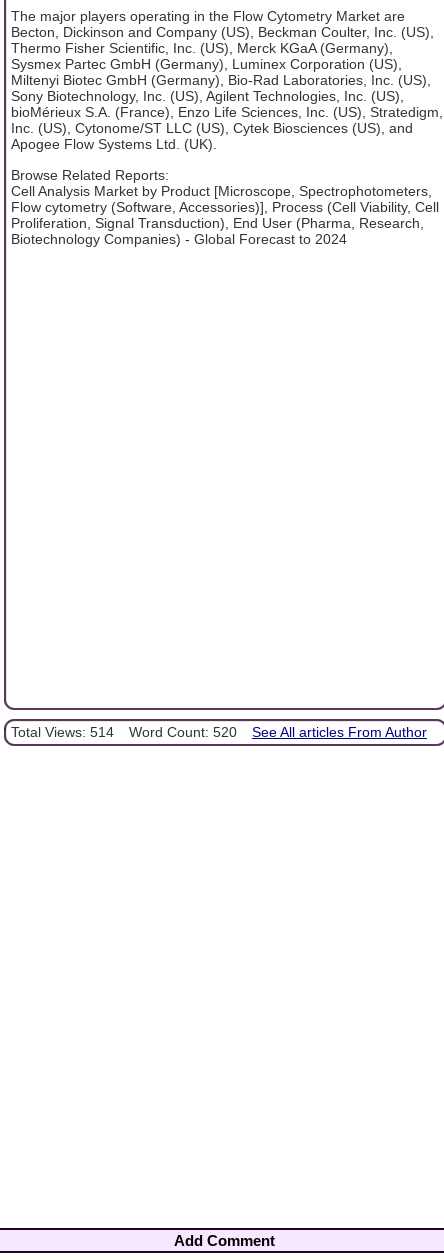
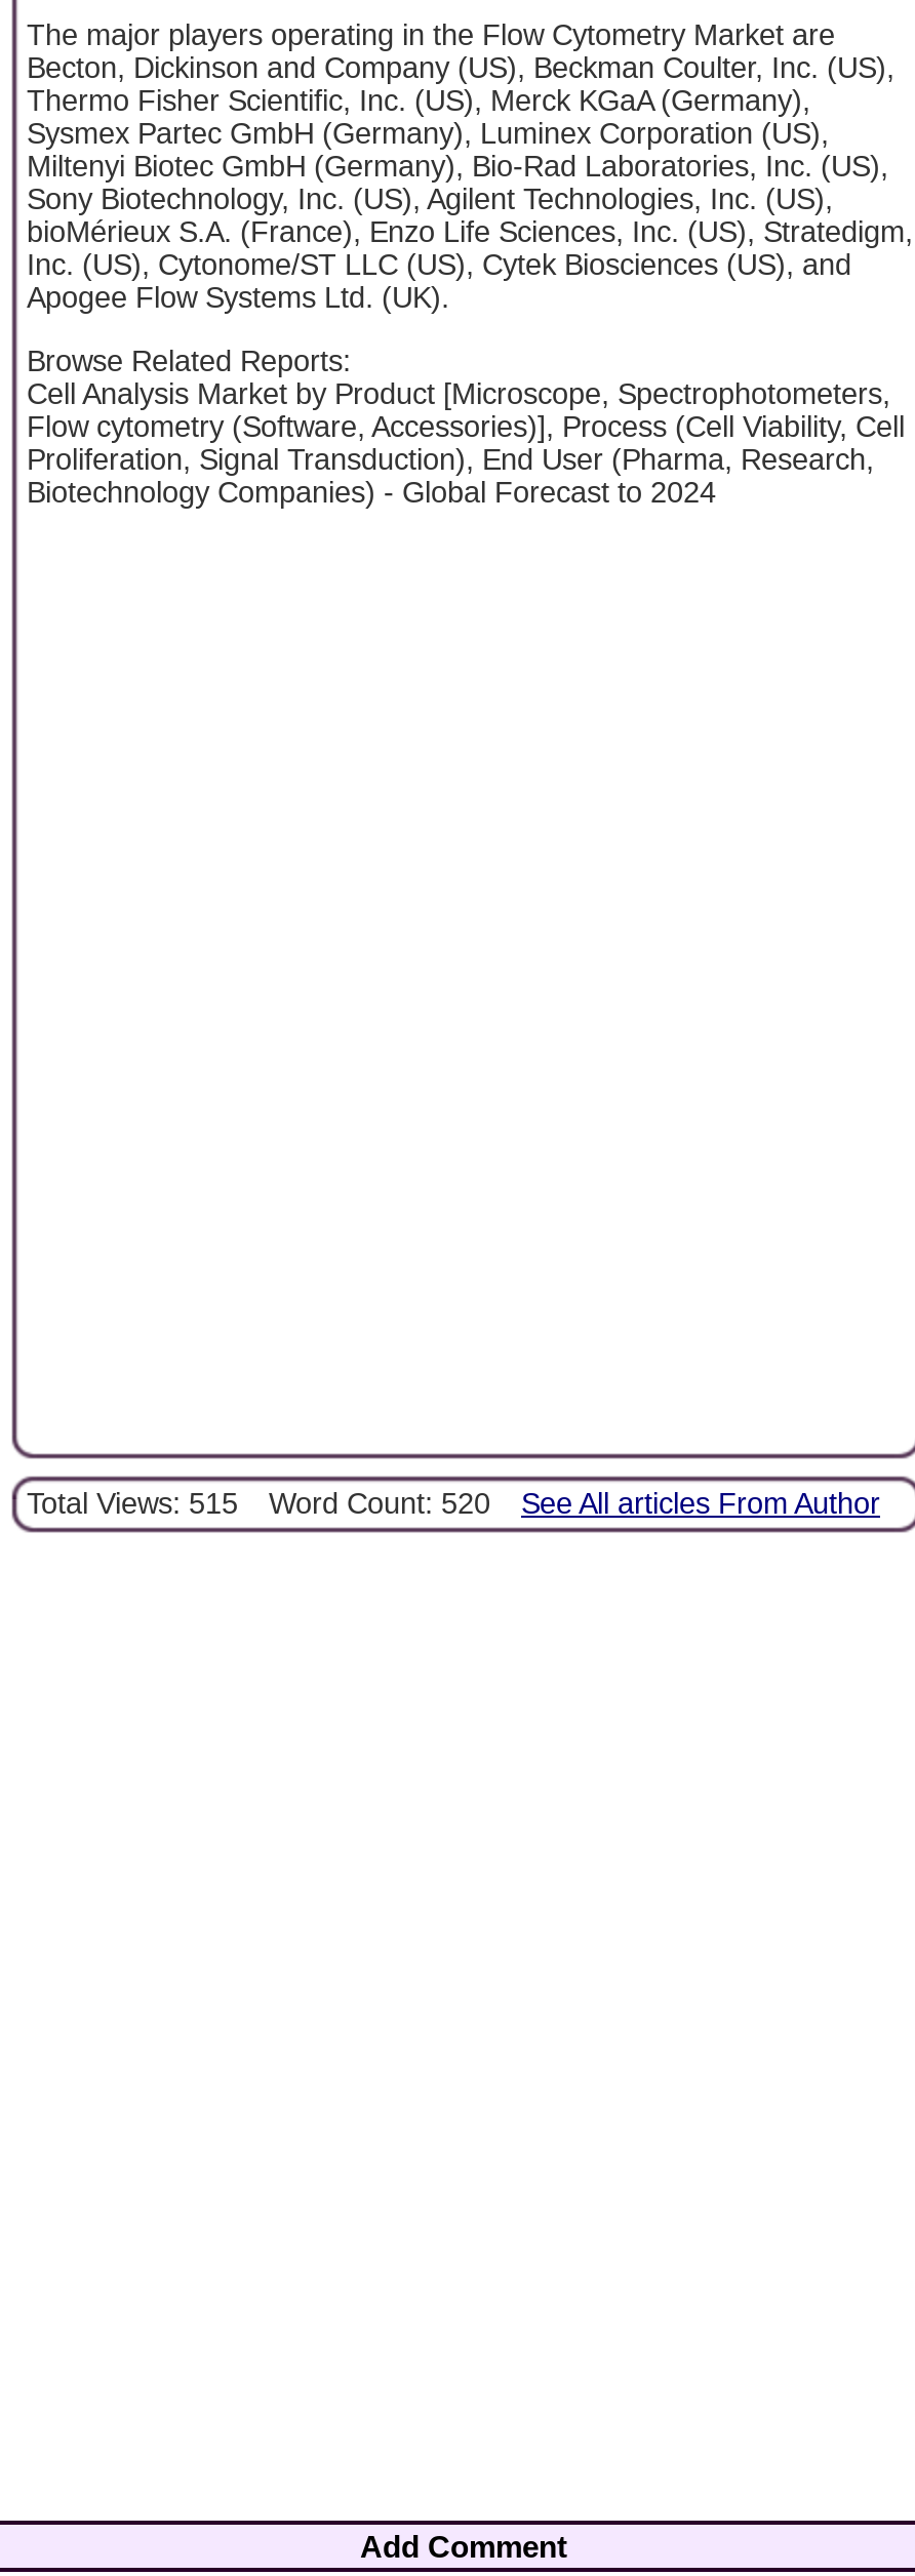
- Total Views: 514 Word Count: 520 See All articles From Author
+ Total Views: 515 Word Count: 520 See All articles From Author
